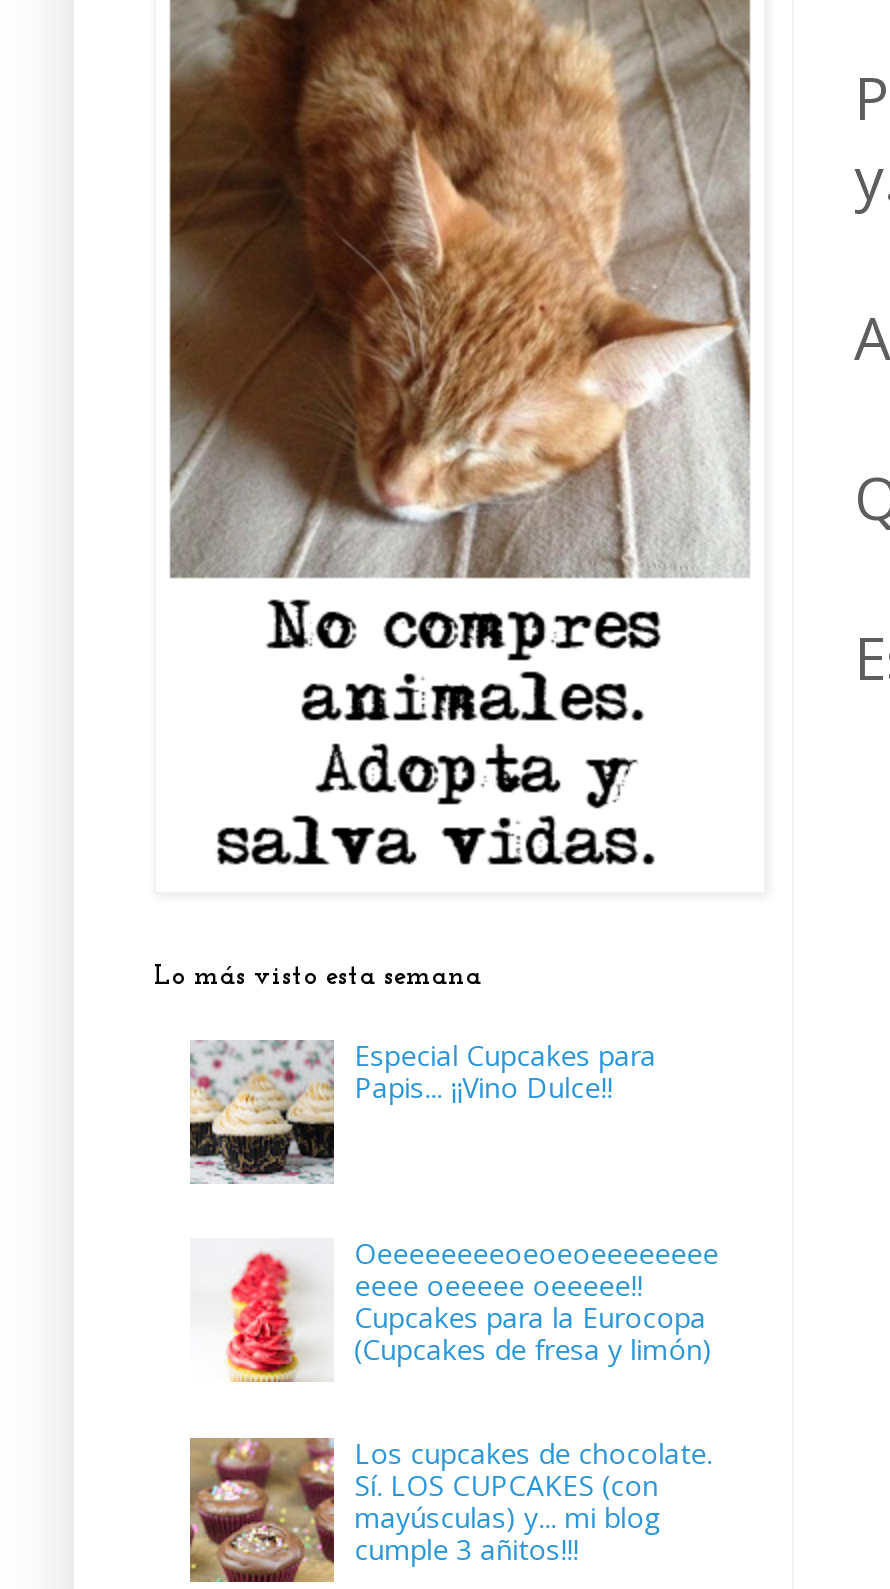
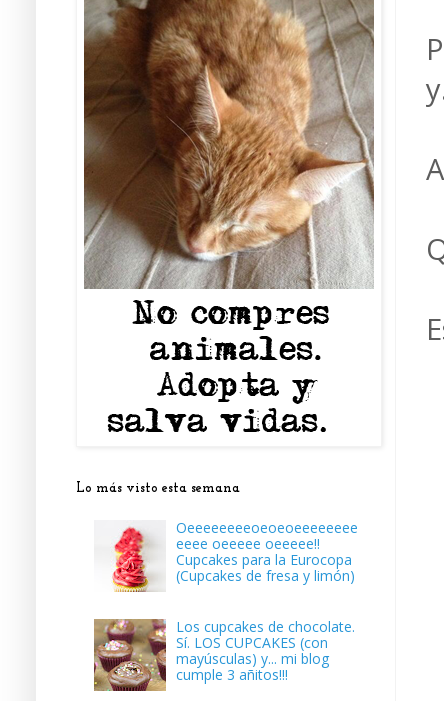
- [image]
- Especial Cupcakes para
- Papis... ¡¡Vino Dulce!!
